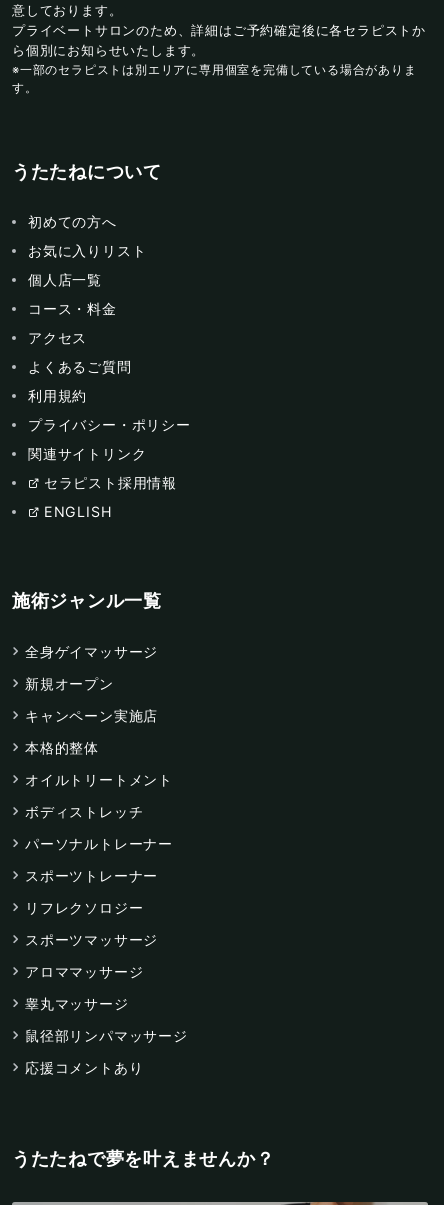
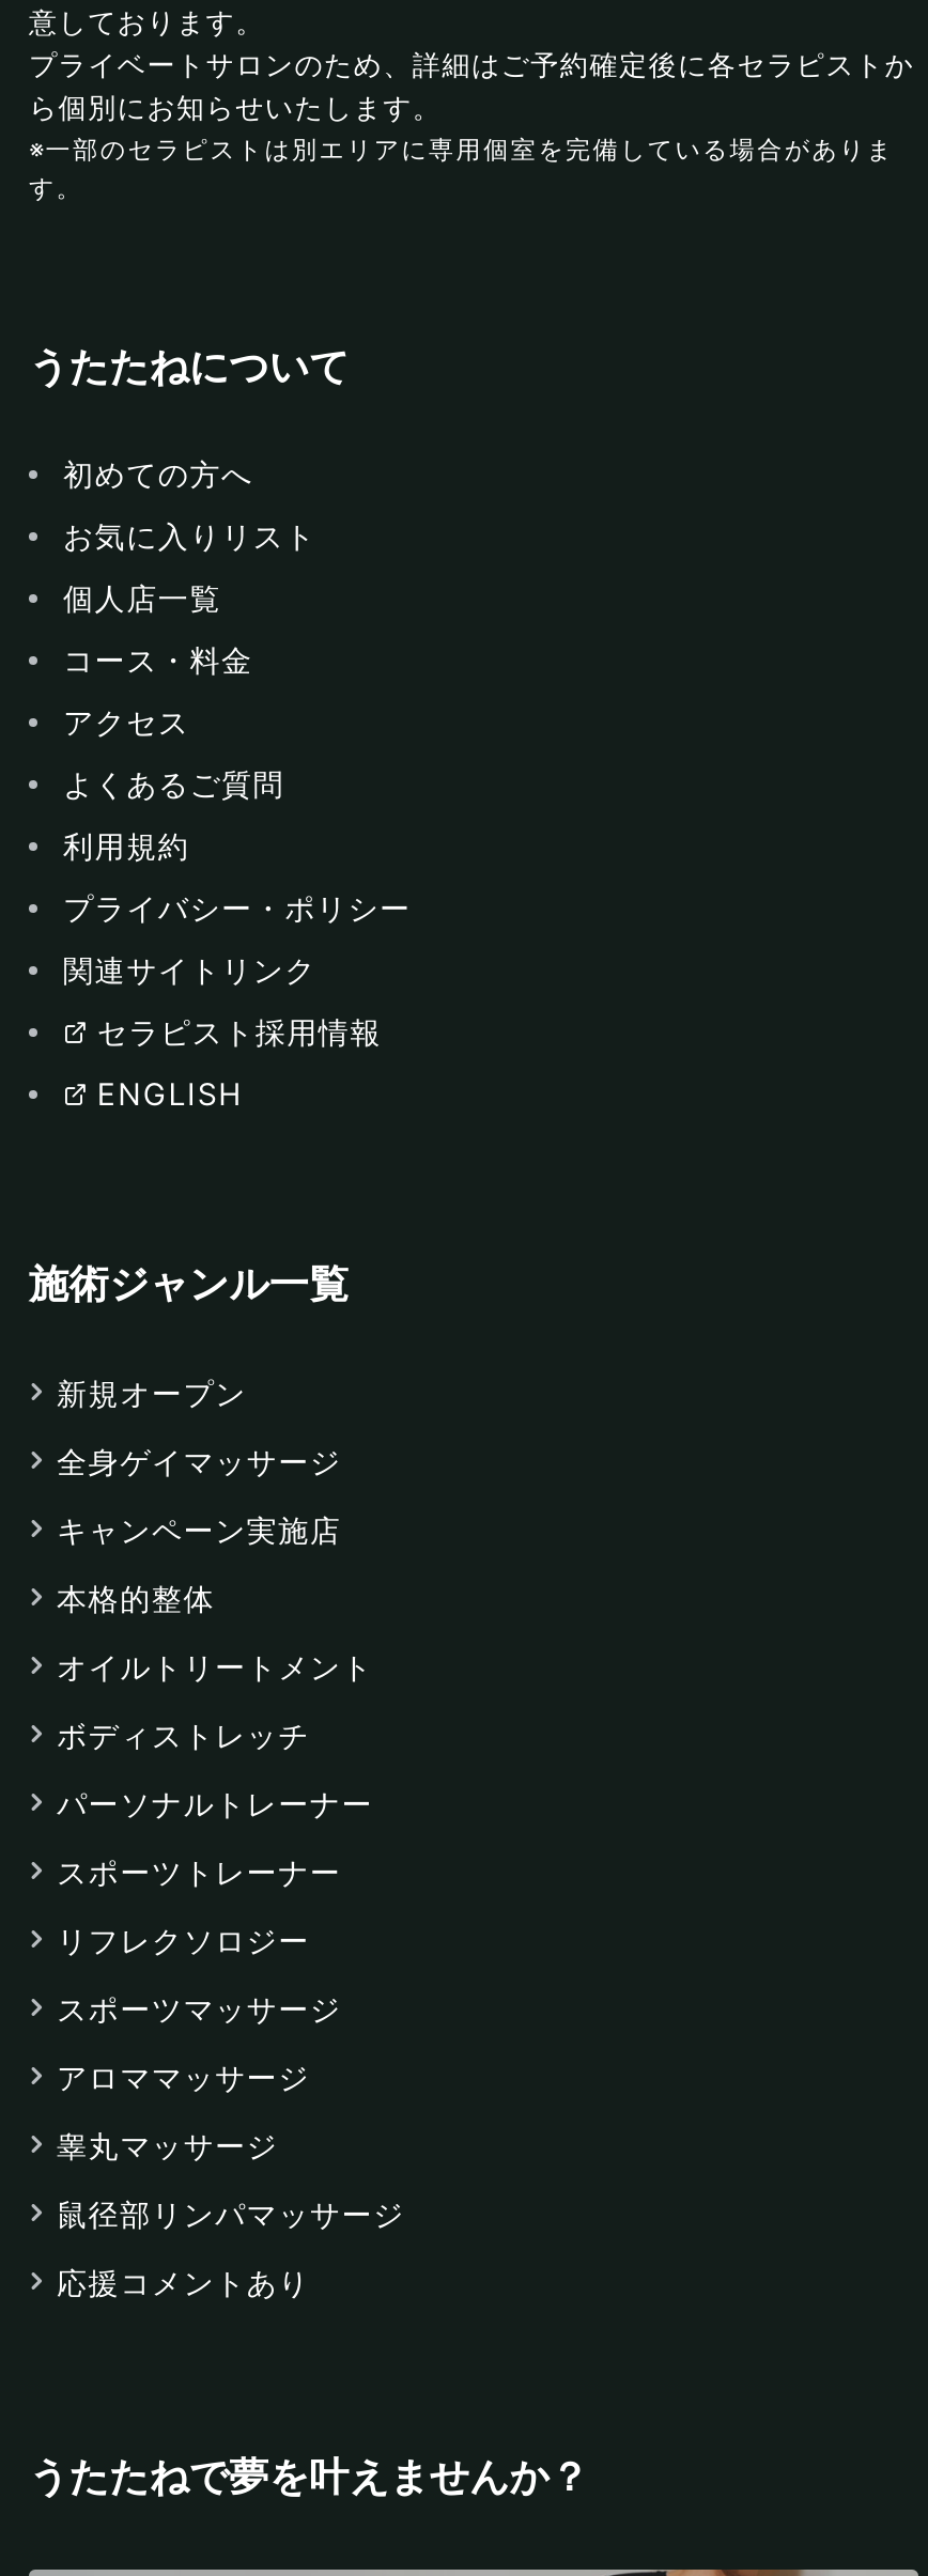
moved down: 全身ゲイマッサージ

moved up: 新規オープン
